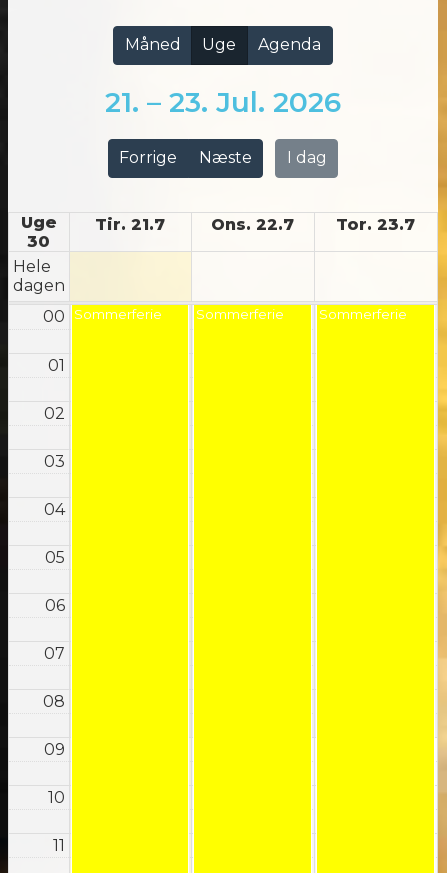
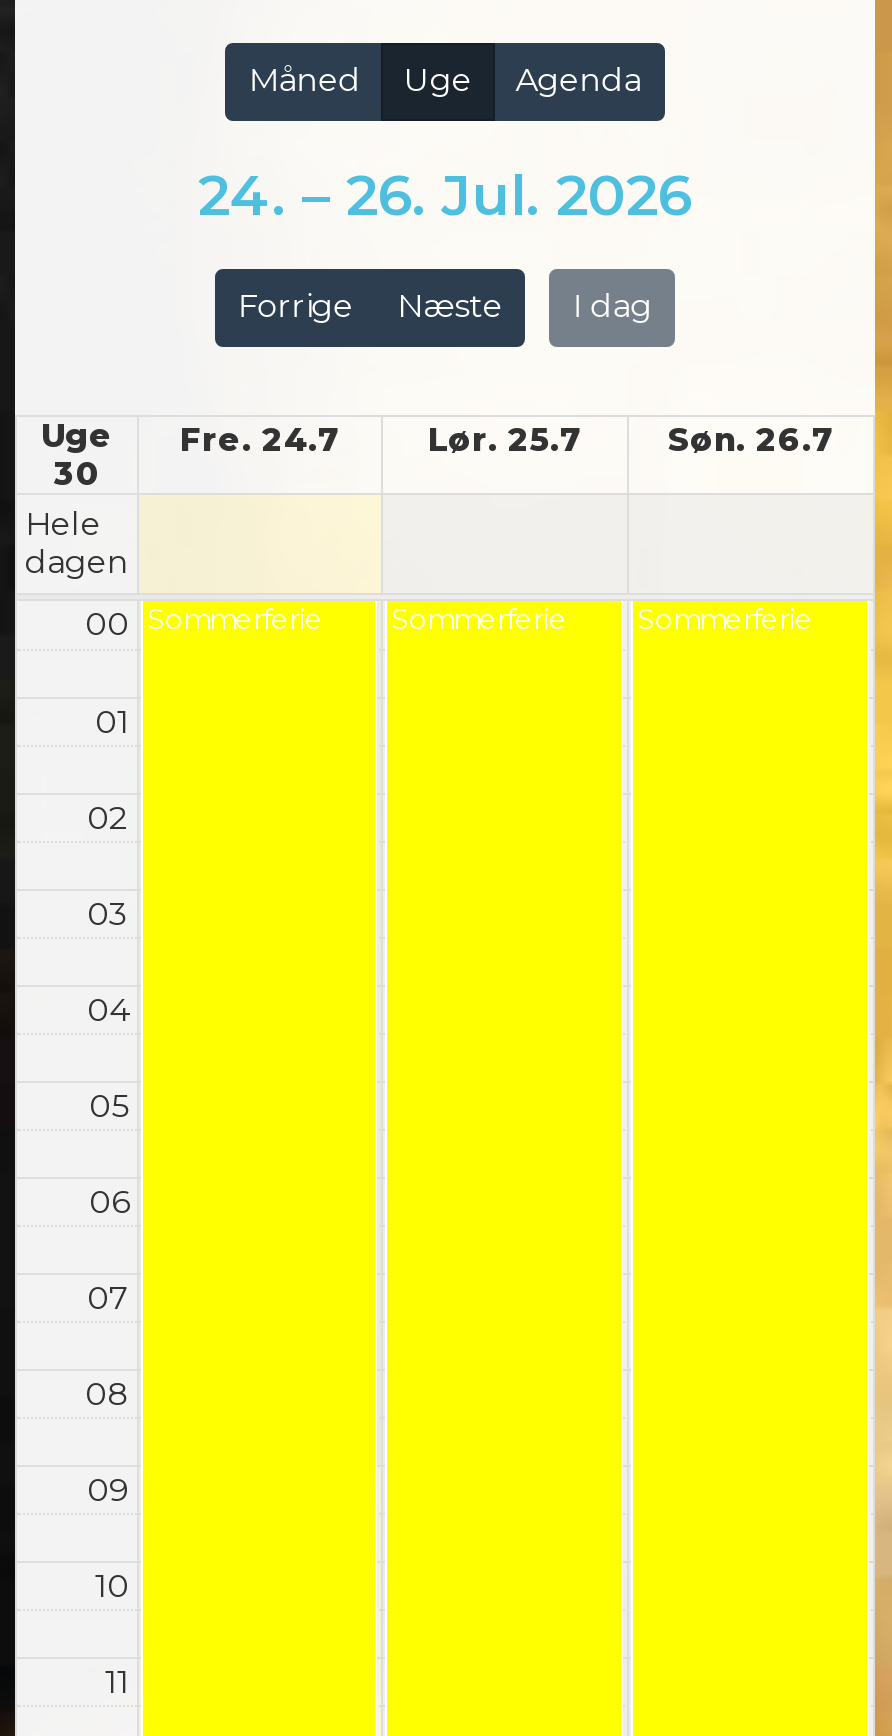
- 21. – 23. Jul. 2026
+ 24. – 26. Jul. 2026

- Tir. 21.7
- Ons. 22.7
- Tor. 23.7
+ Fre. 24.7
+ Lør. 25.7
+ Søn. 26.7
